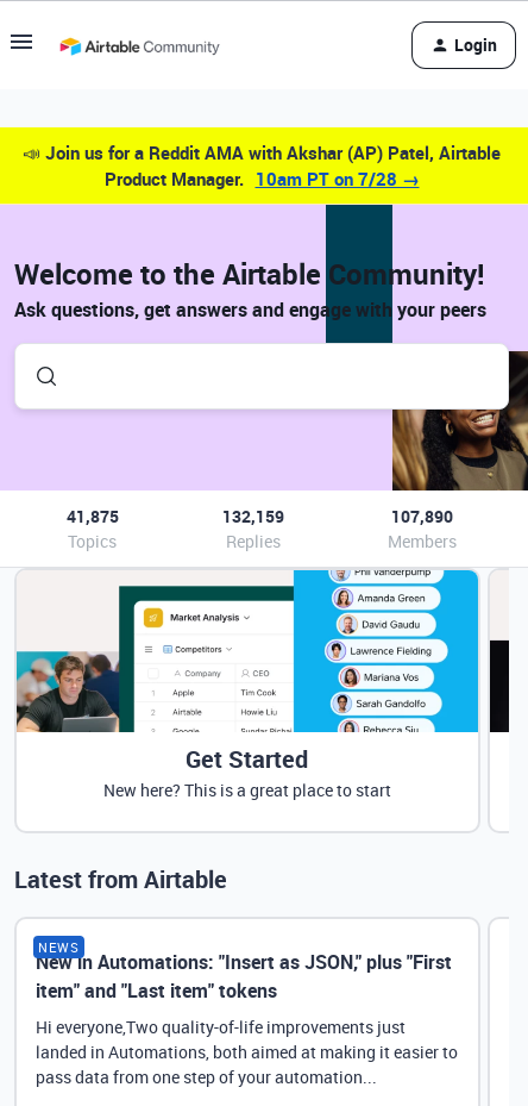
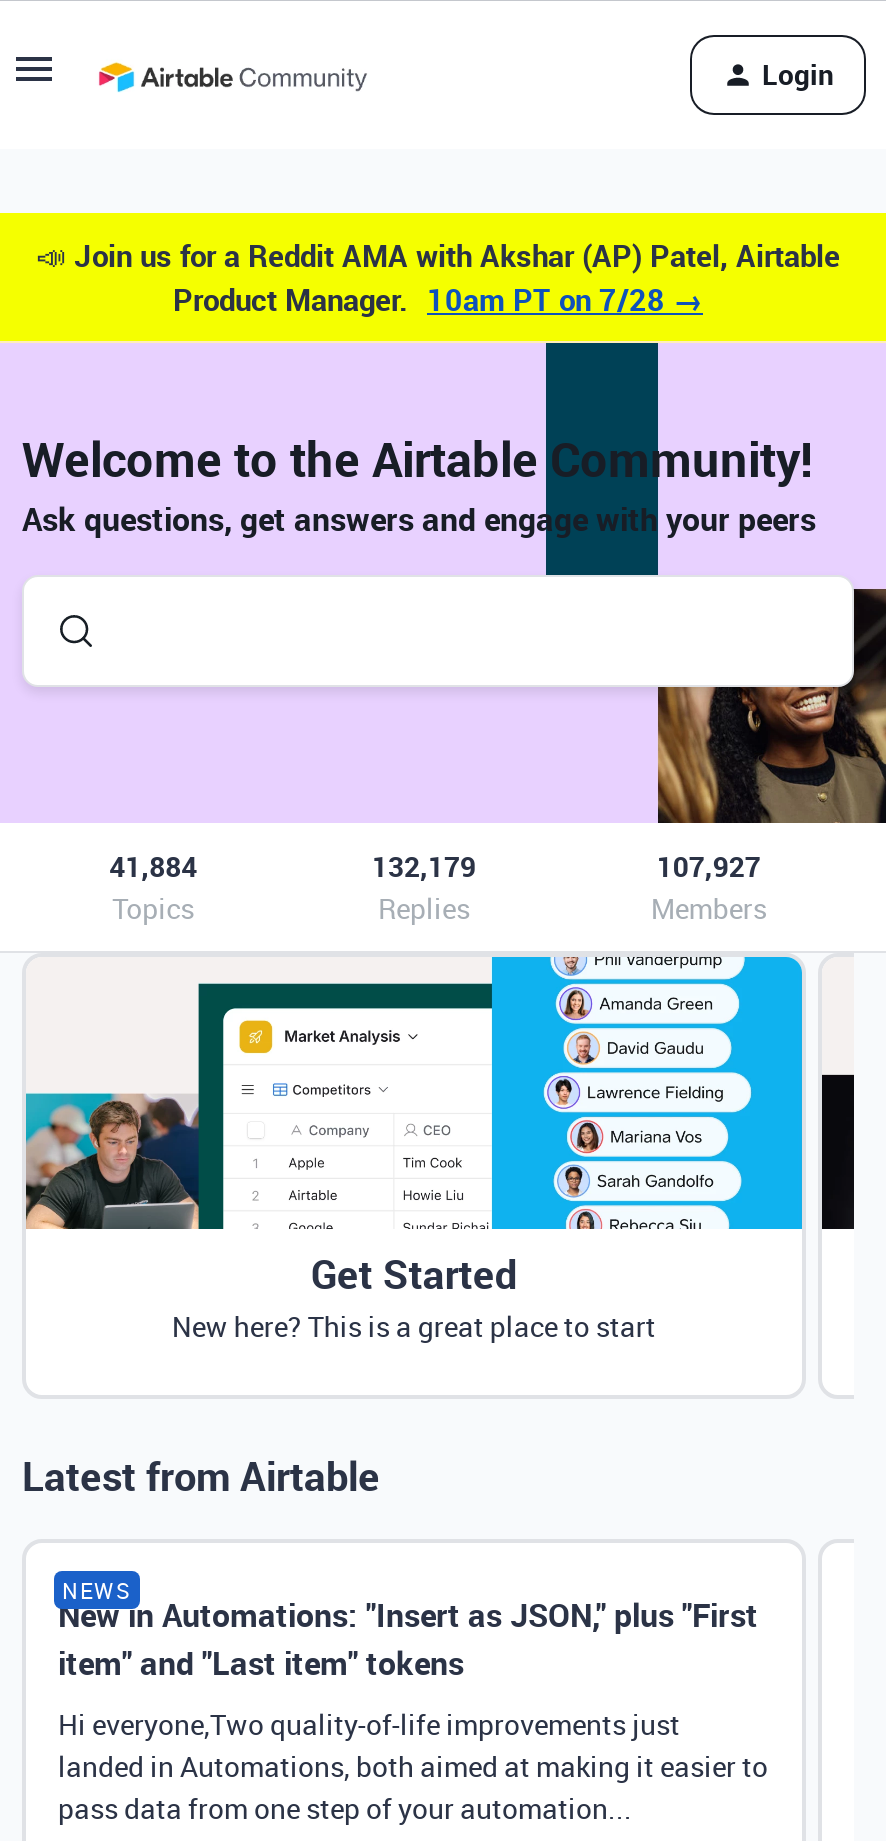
- 41,875
+ 41,884

- 132,159
+ 132,179

- 107,890
+ 107,927
